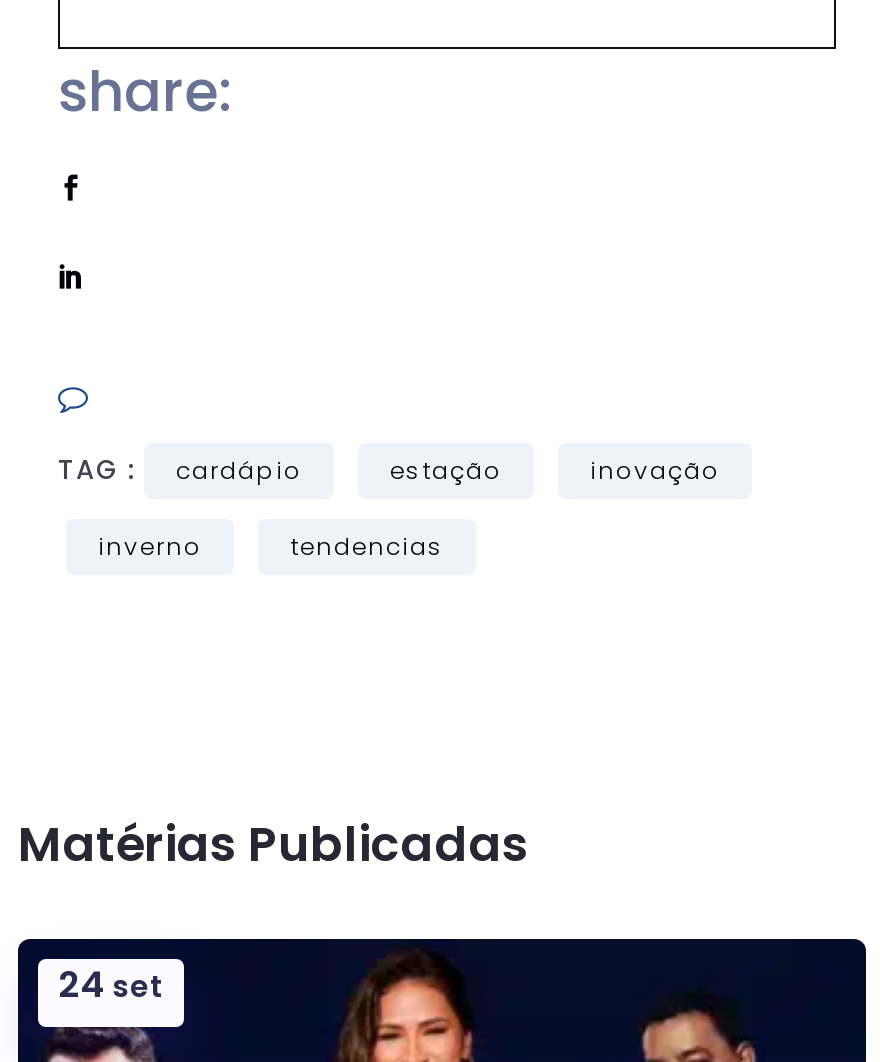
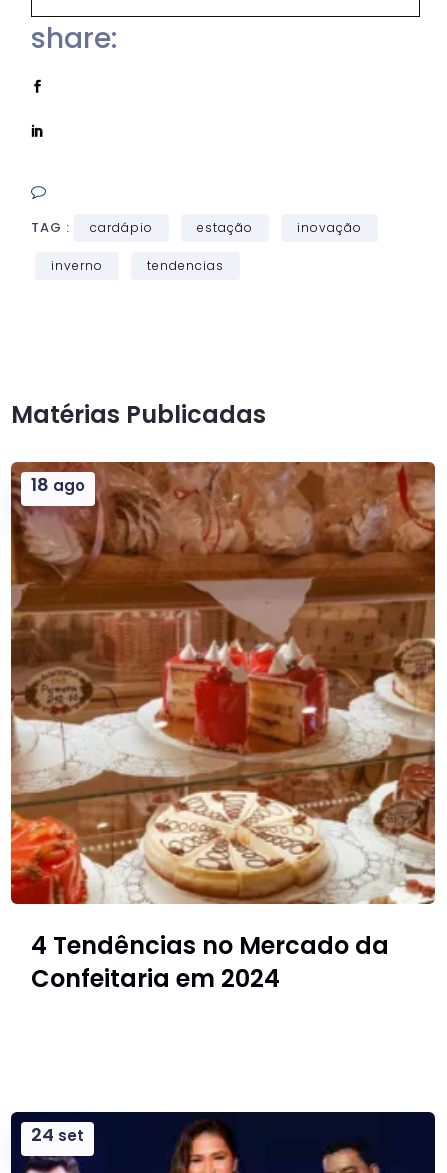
+ [image]
+ 18ago

+ 4 Tendências no Mercado da
+ Confeitaria em 2024
